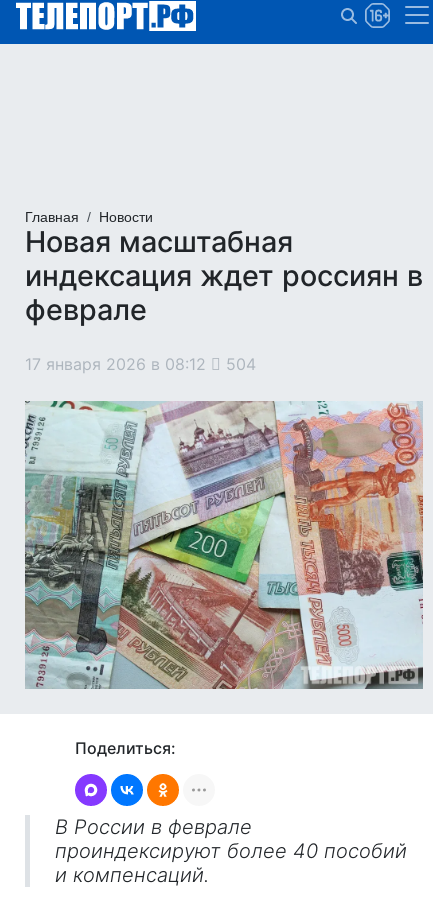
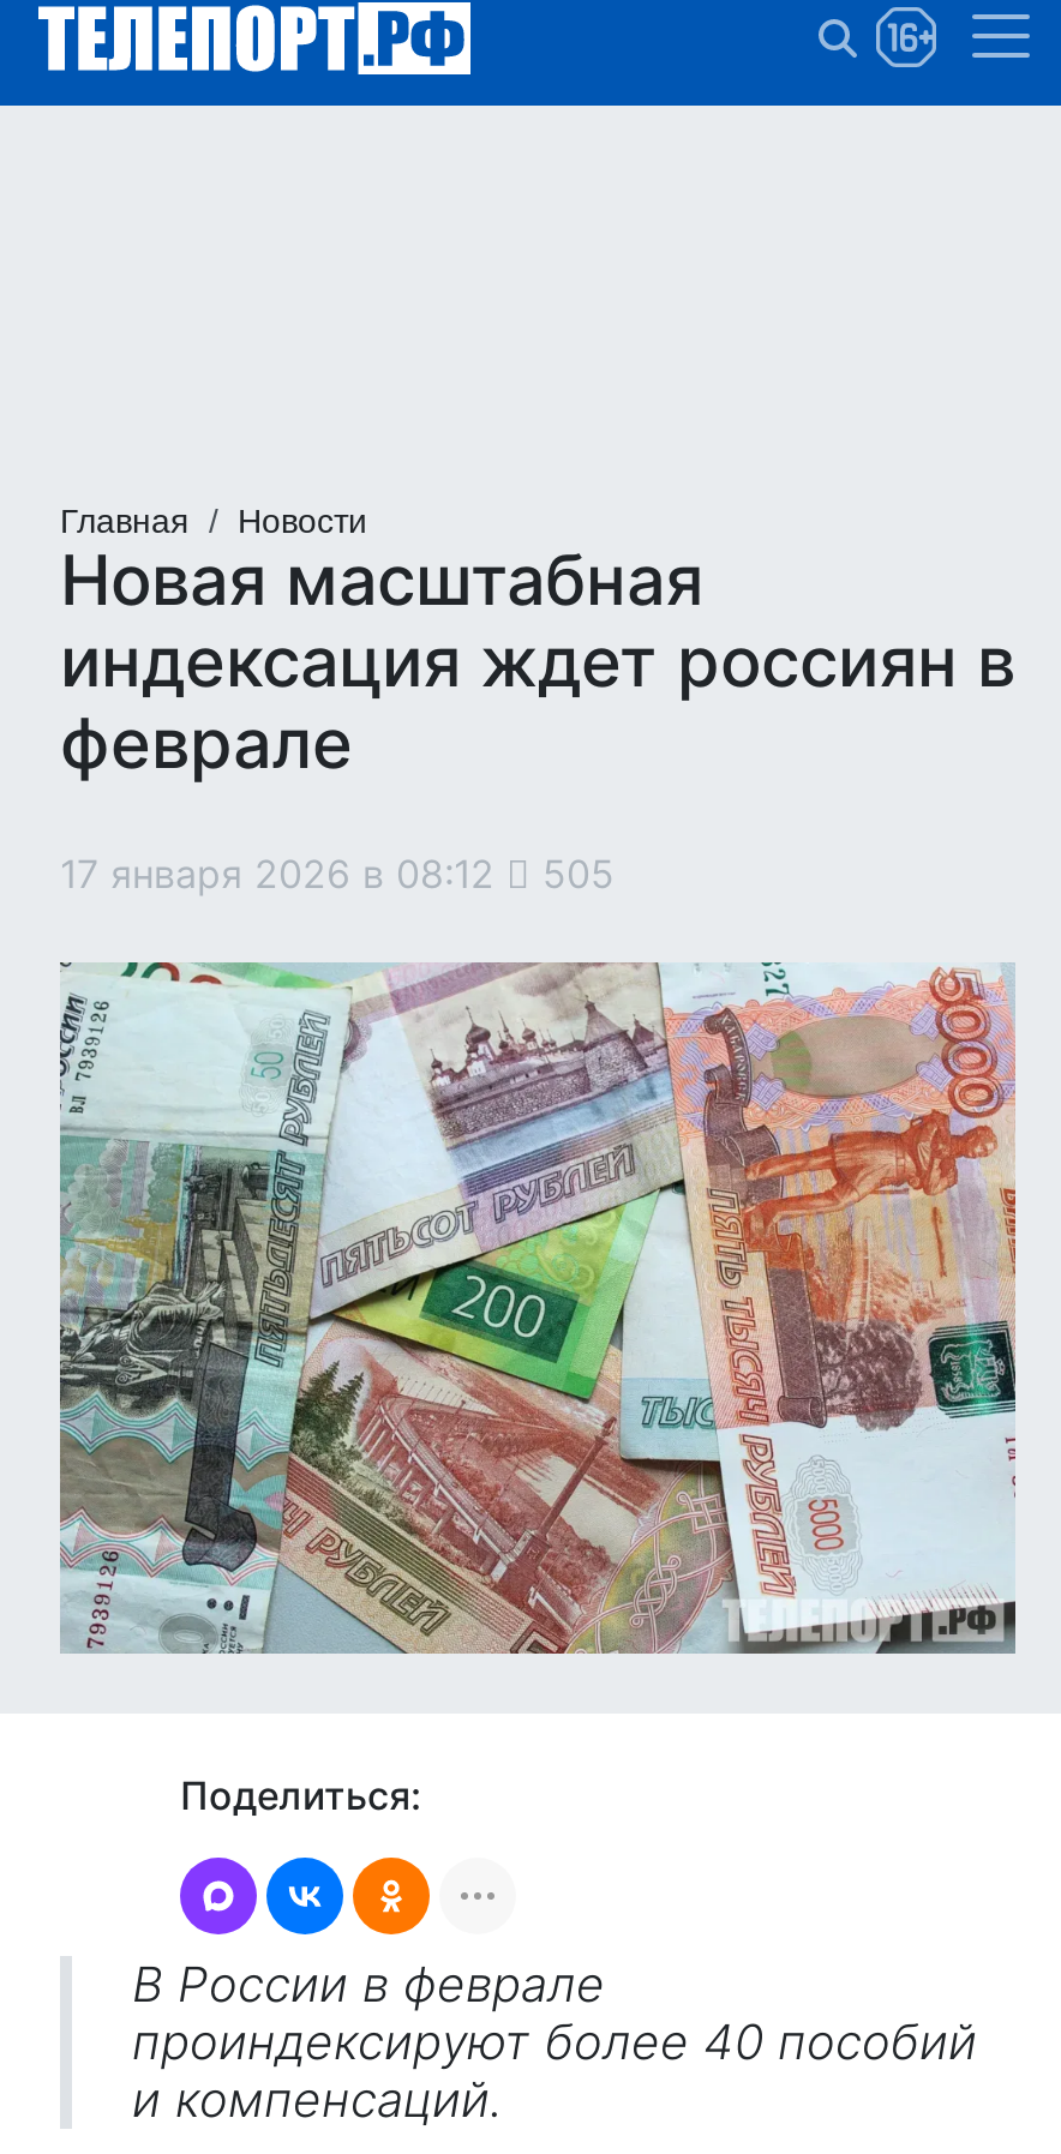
- 17 января 2026 в 08:12 504
+ 17 января 2026 в 08:12 505
